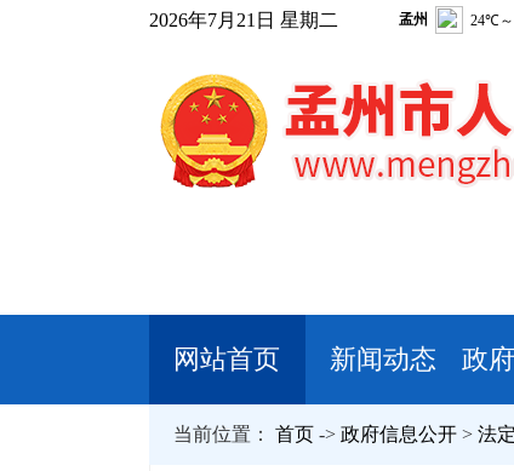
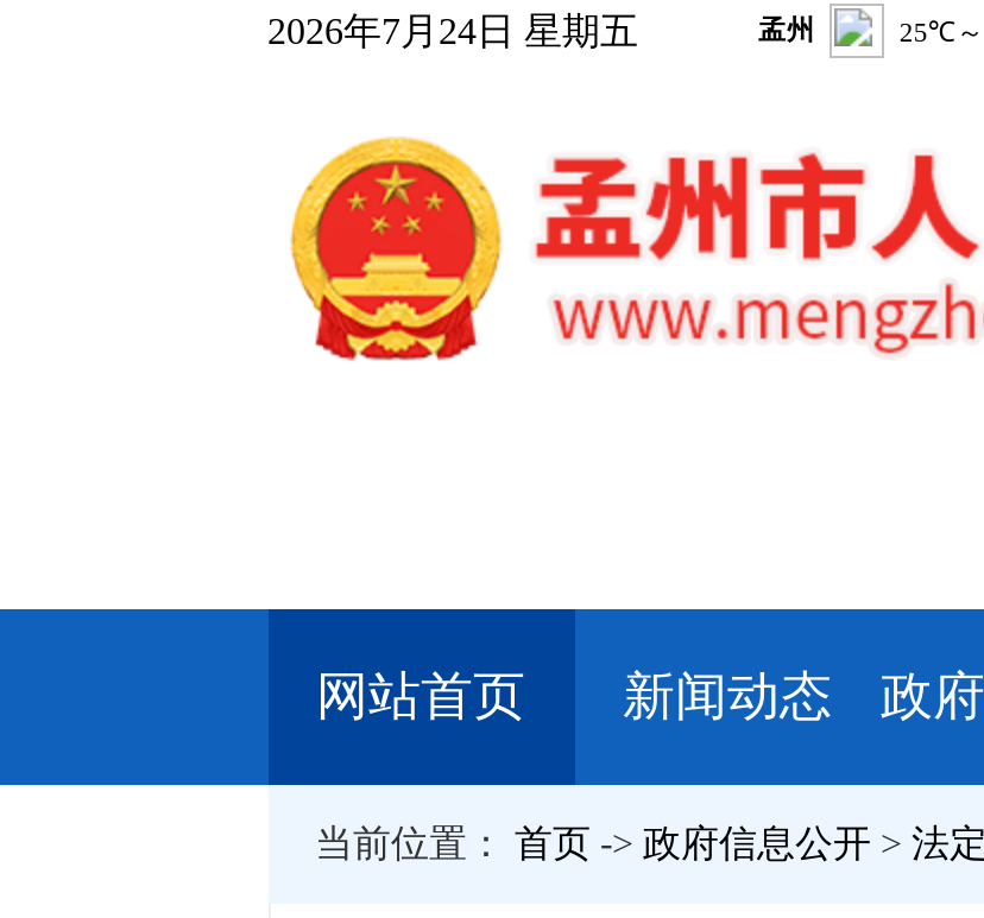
- 2026年7月21日 星期二
+ 2026年7月24日 星期五
